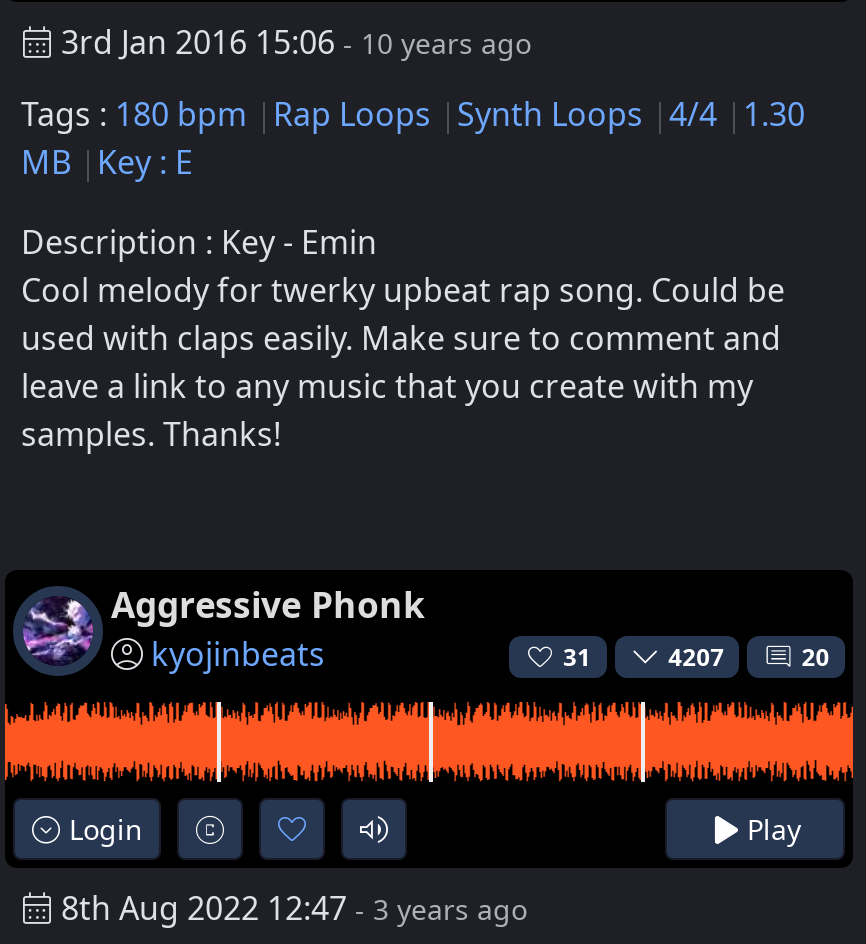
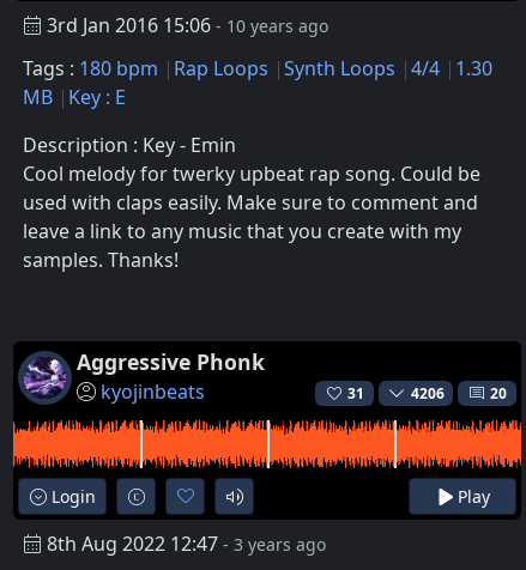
- 4207
+ 4206
